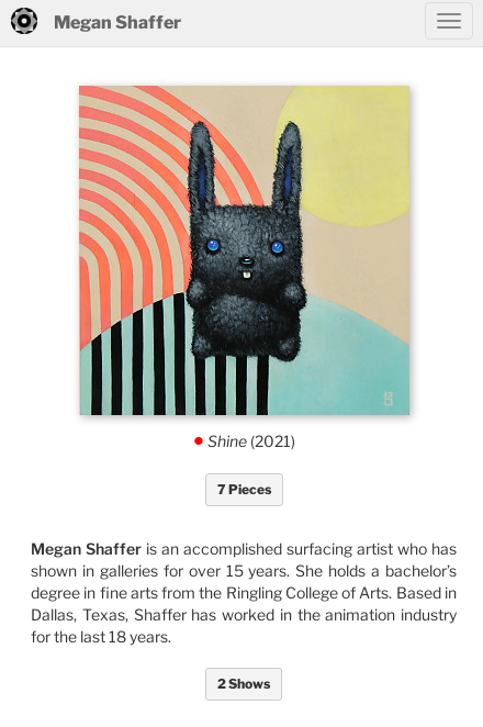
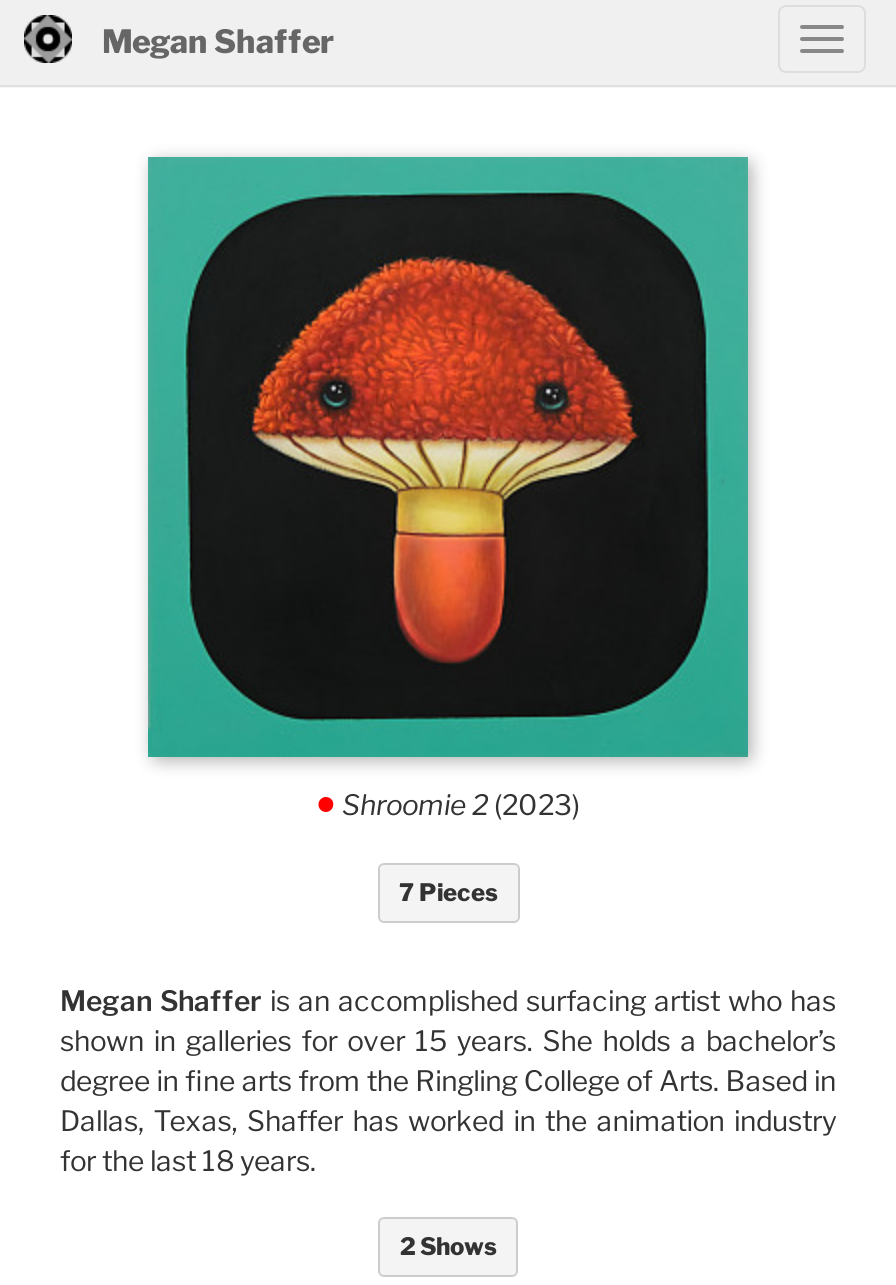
- [image]
- . Shine (2021)
+ [image]
+ . Shroomie 2 (2023)
